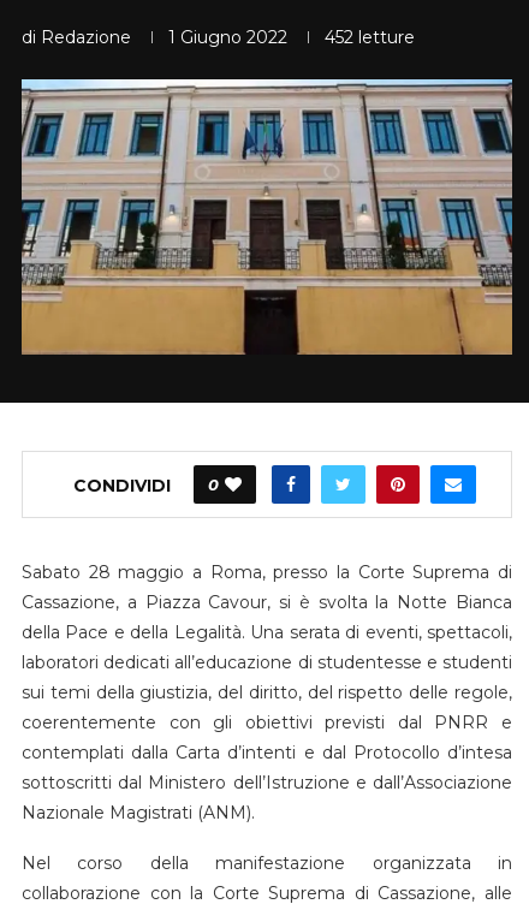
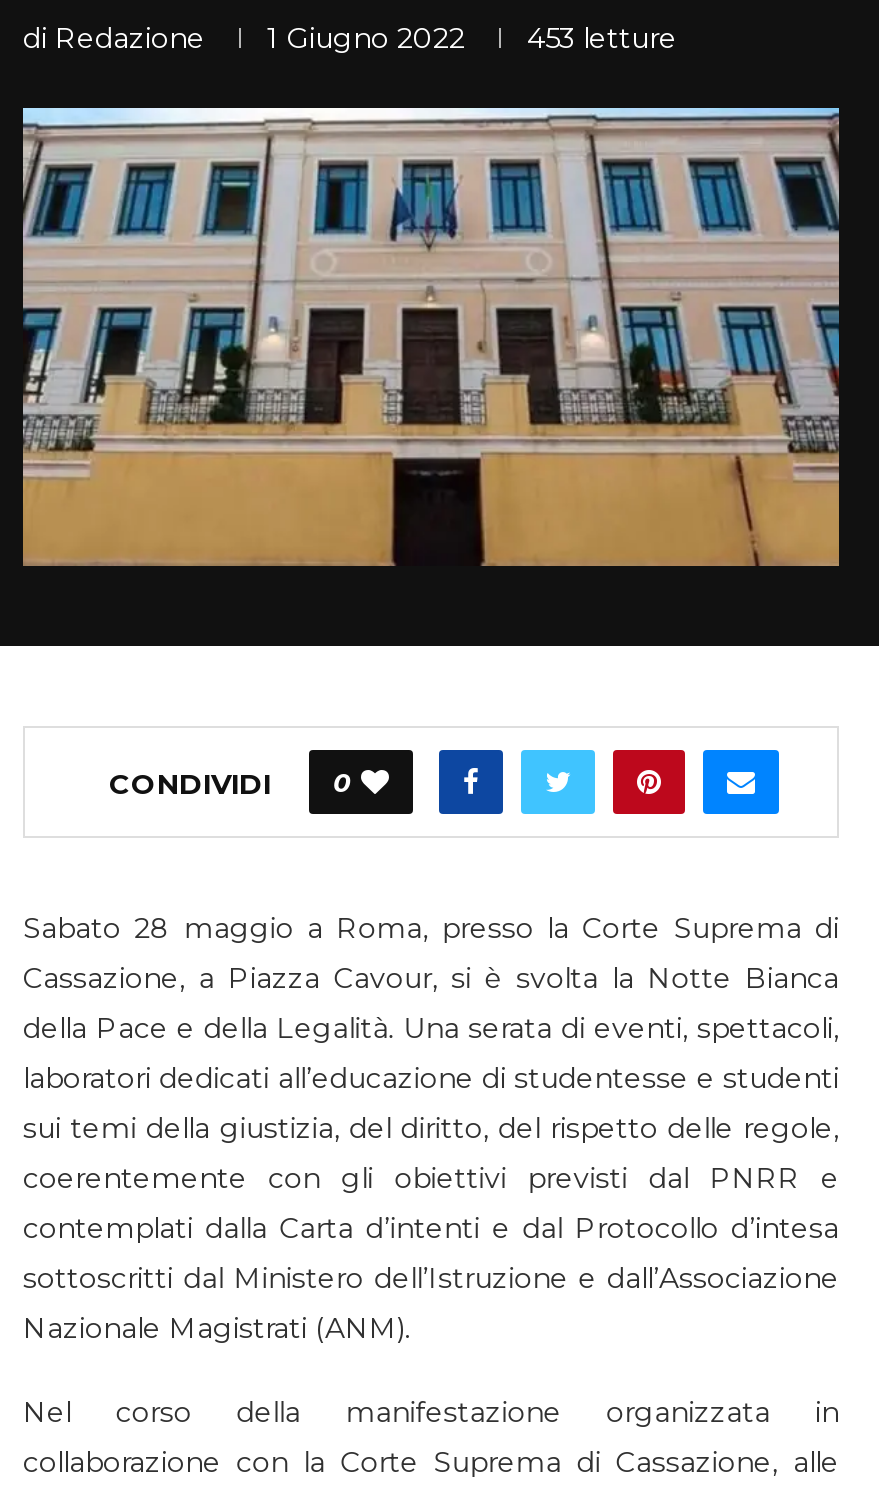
- di Redazione 1 Giugno 2022 452 letture
+ di Redazione 1 Giugno 2022 453 letture
